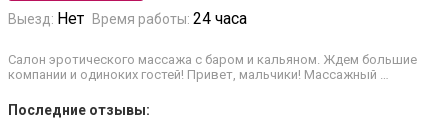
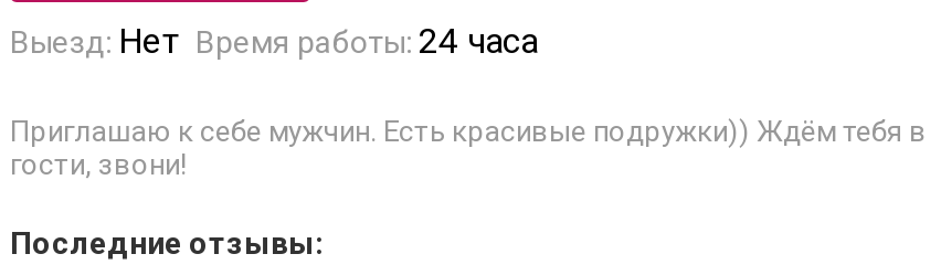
- Салон эротического массажа с баром и кальяном. Ждем большие
- компании и одиноких гостей! Привет, мальчики! Массажный …
+ Приглашаю к себе мужчин. Есть красивые подружки)) Ждём тебя в
+ гости, звони!
